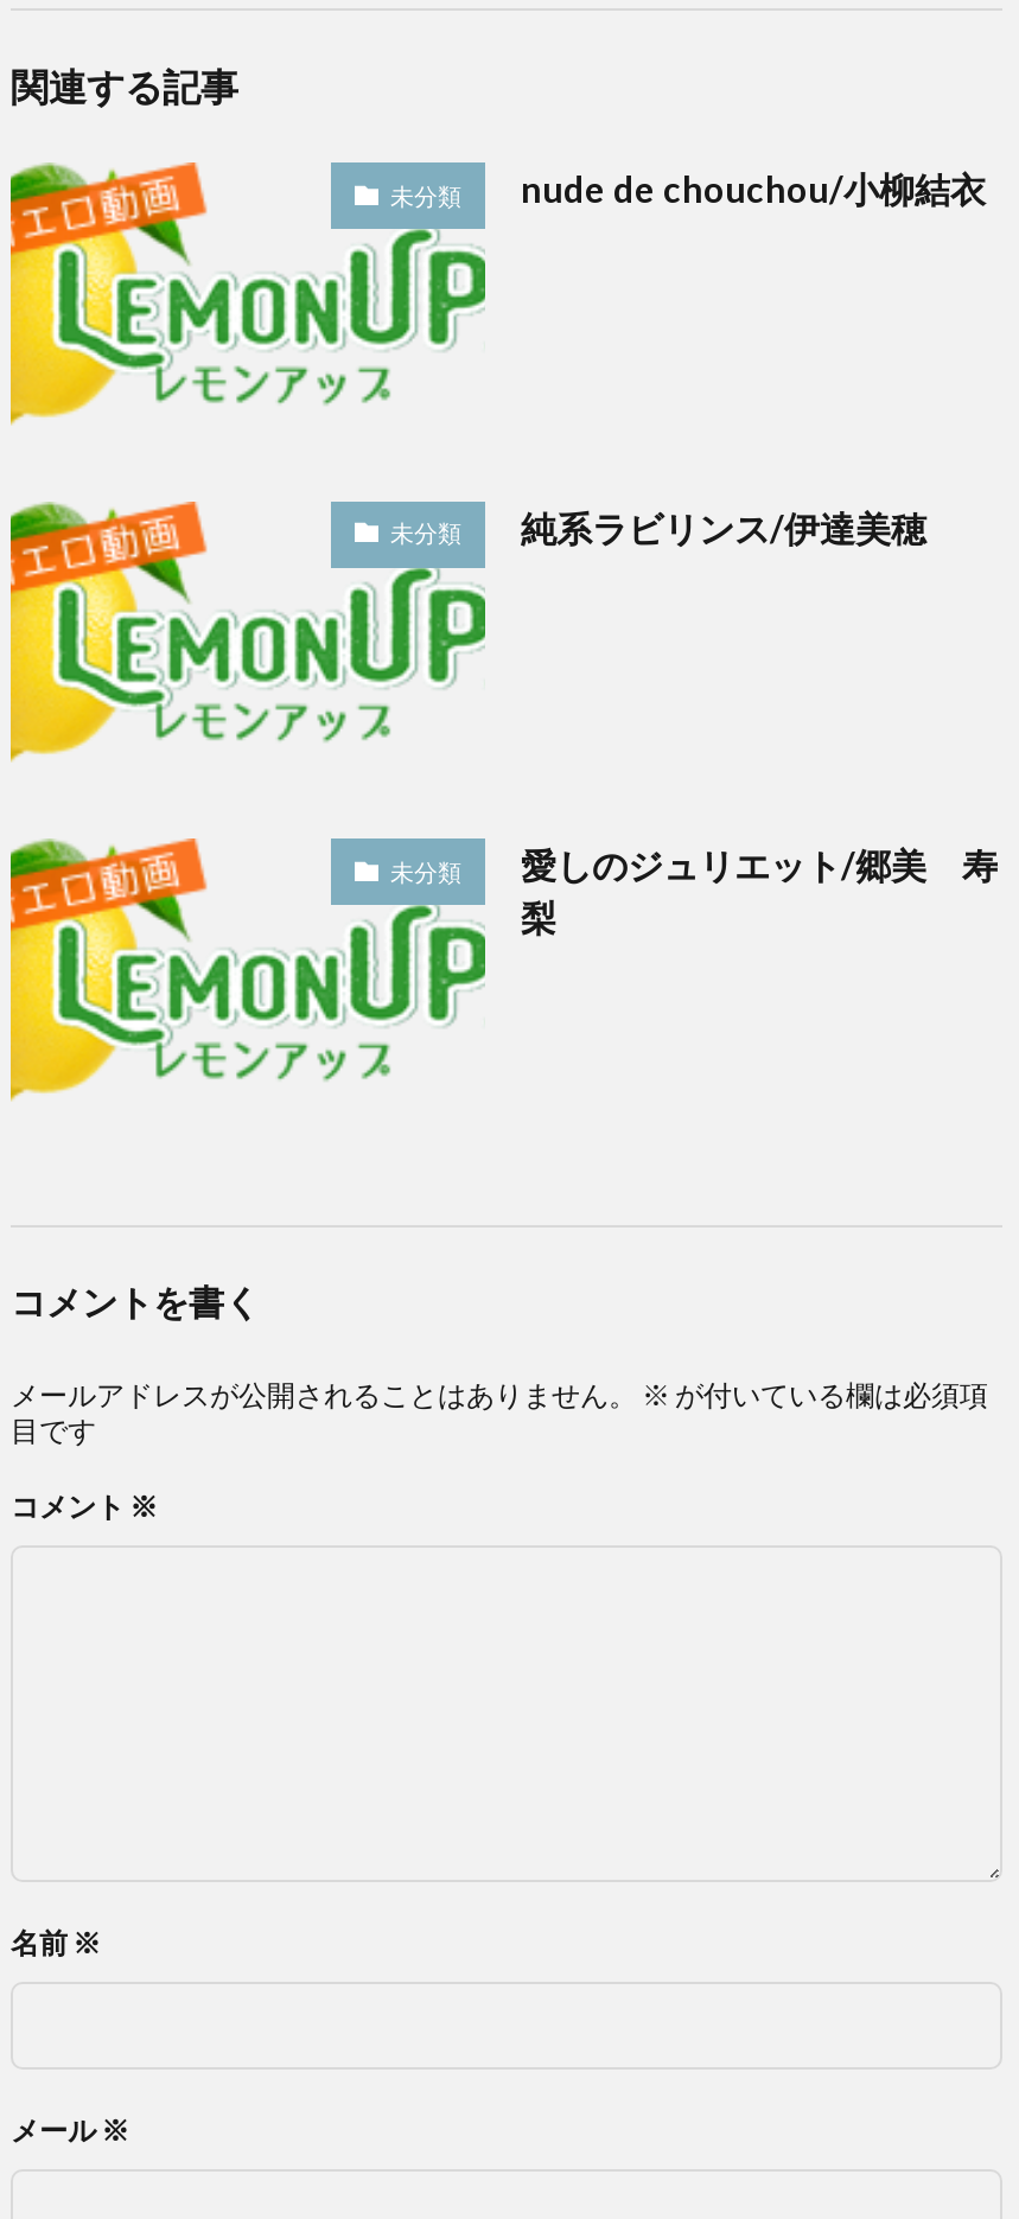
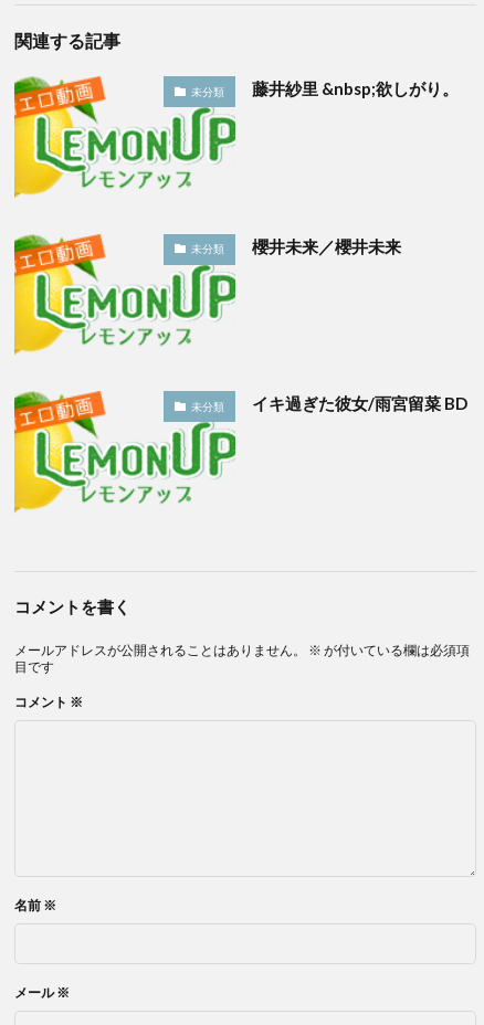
- nude de chouchou/小柳結衣
+ 藤井紗里 &nbsp;欲しがり。

- 純系ラビリンス/伊達美穂
+ 櫻井未来／櫻井未来

- 愛しのジュリエット/郷美 寿
- 梨
+ イキ過ぎた彼女/雨宮留菜 BD
